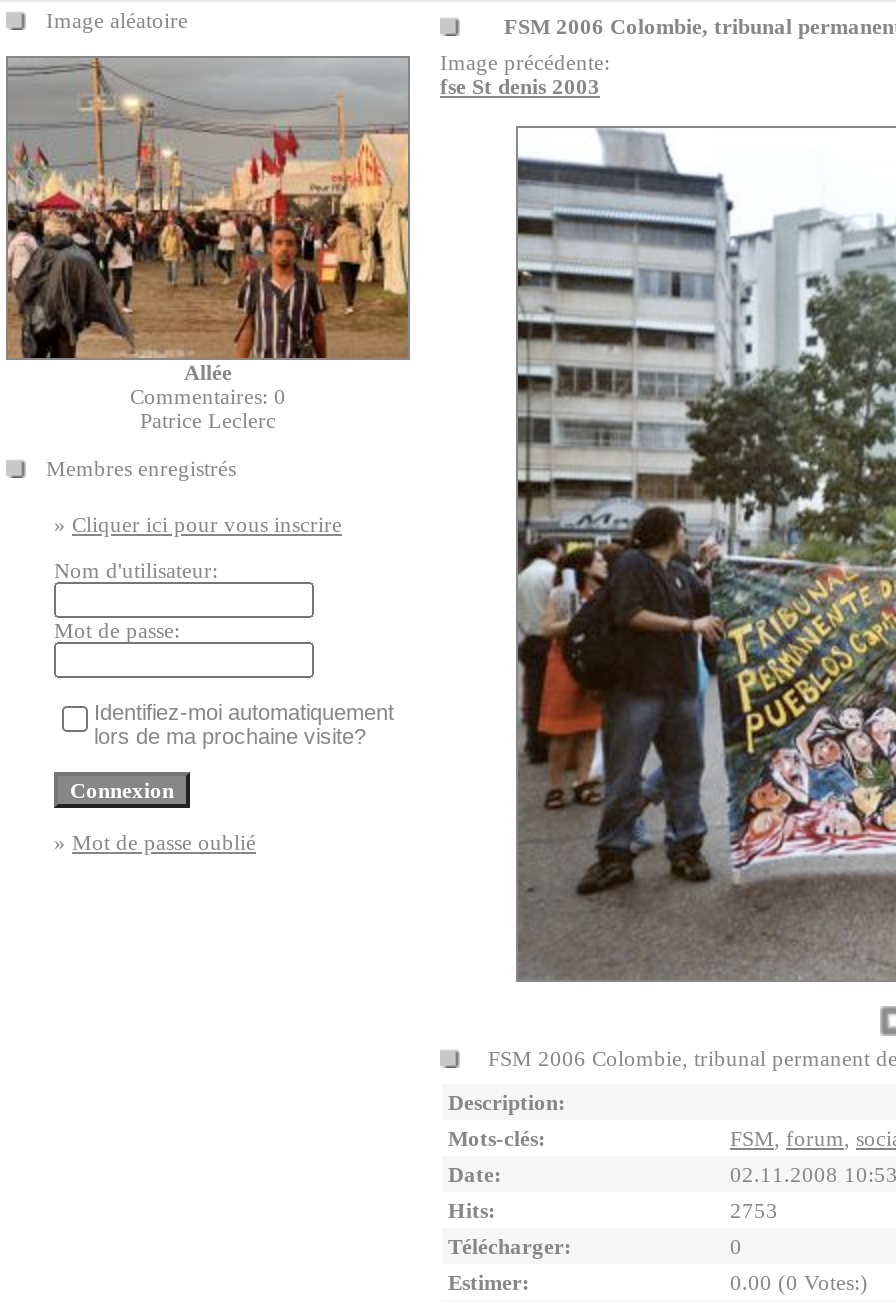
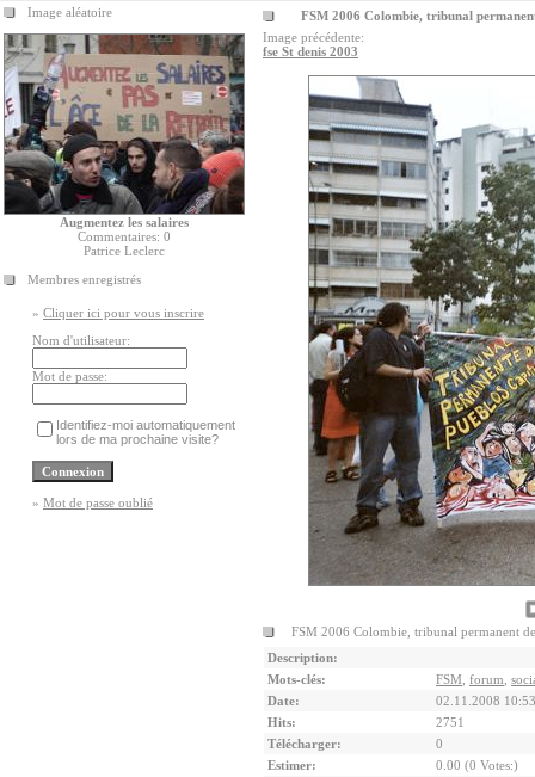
- [image]
- Allée
+ [image]
+ Augmentez les salaires

- 2753
+ 2751
